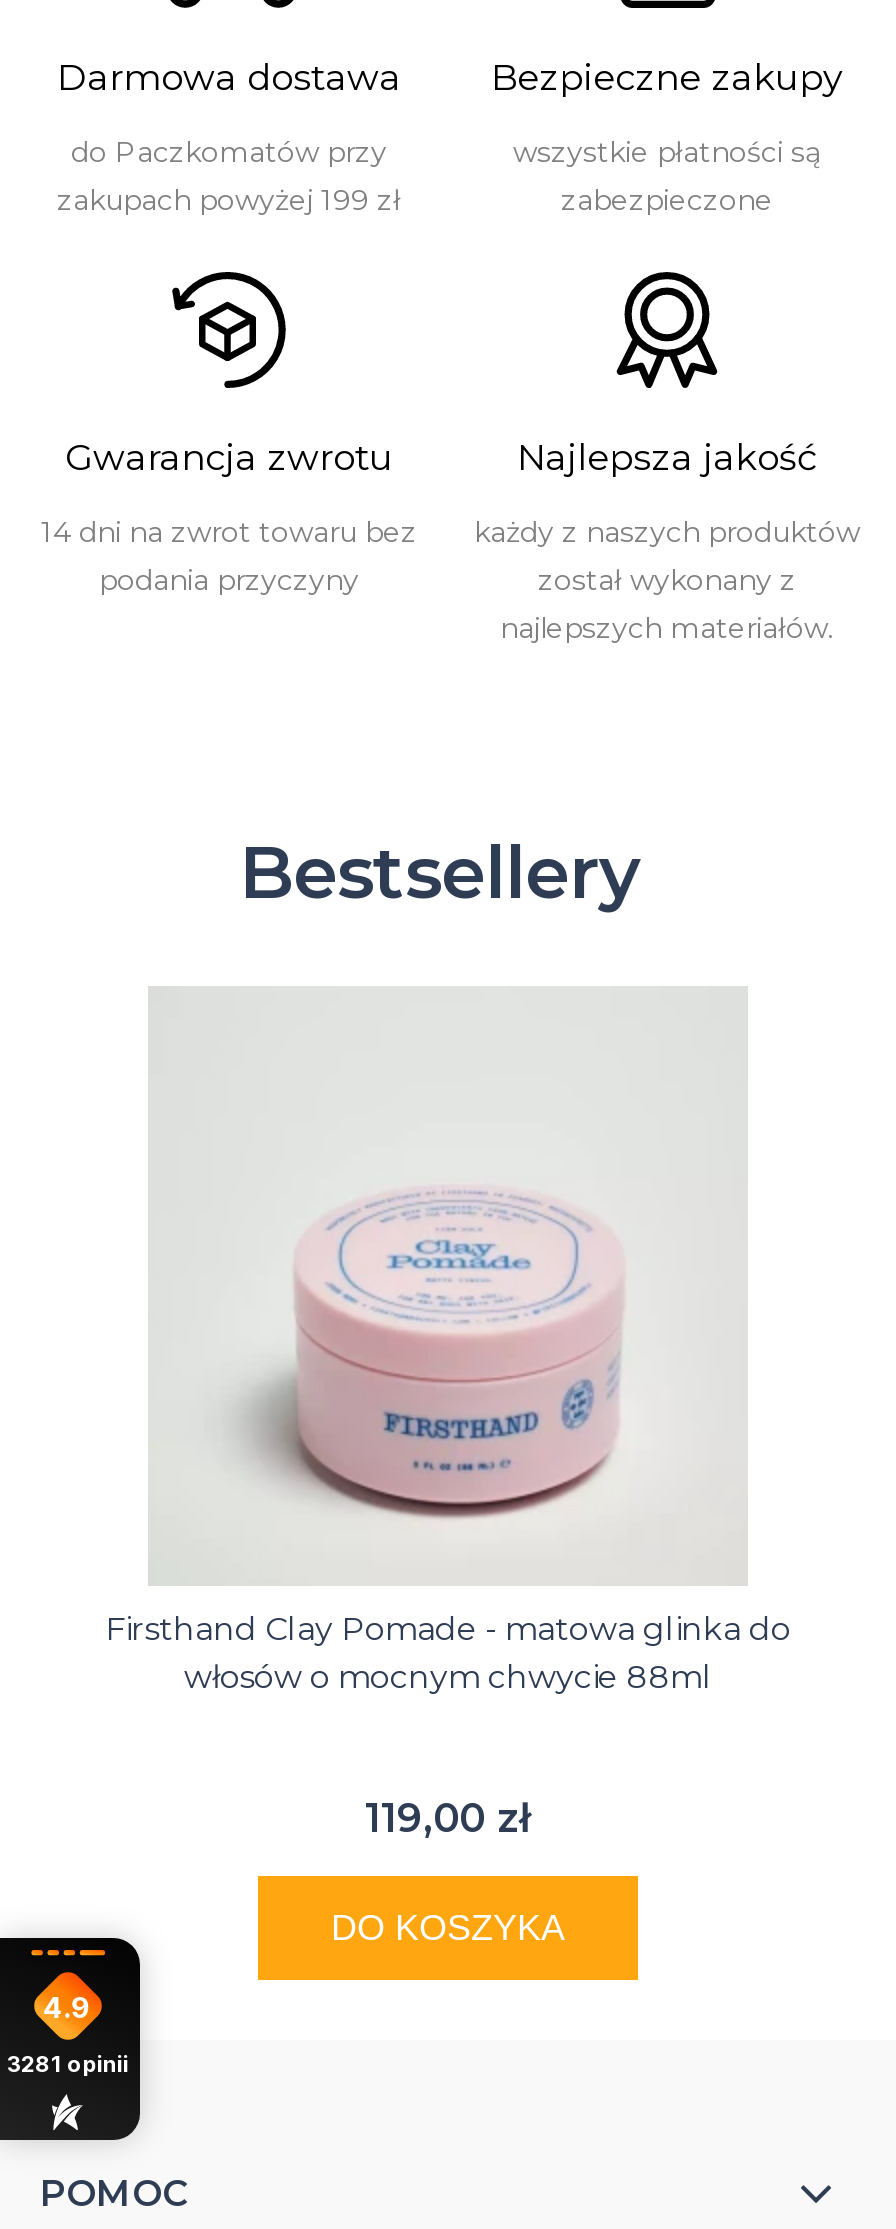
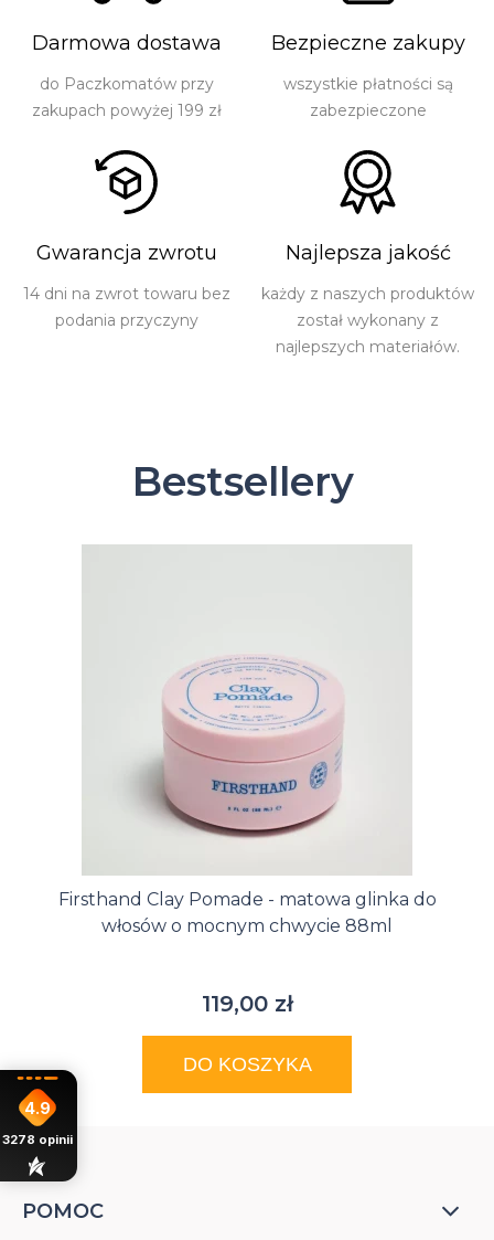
- 3281 opinii
+ 3278 opinii
